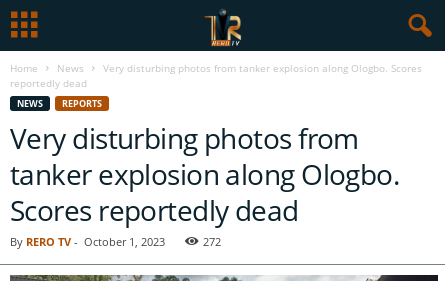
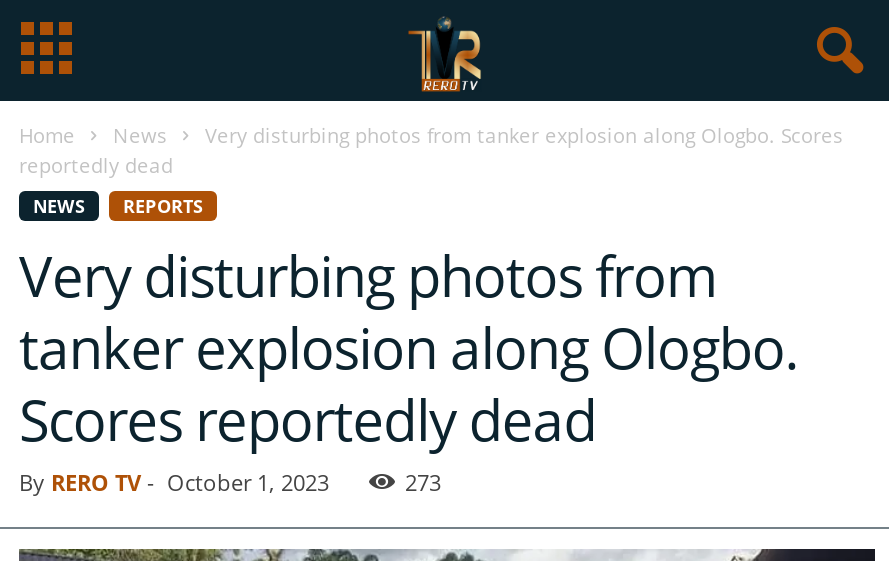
- 272
+ 273
